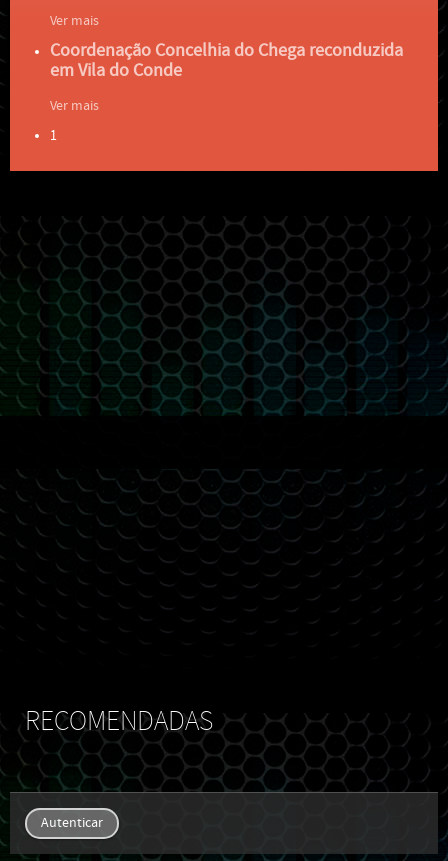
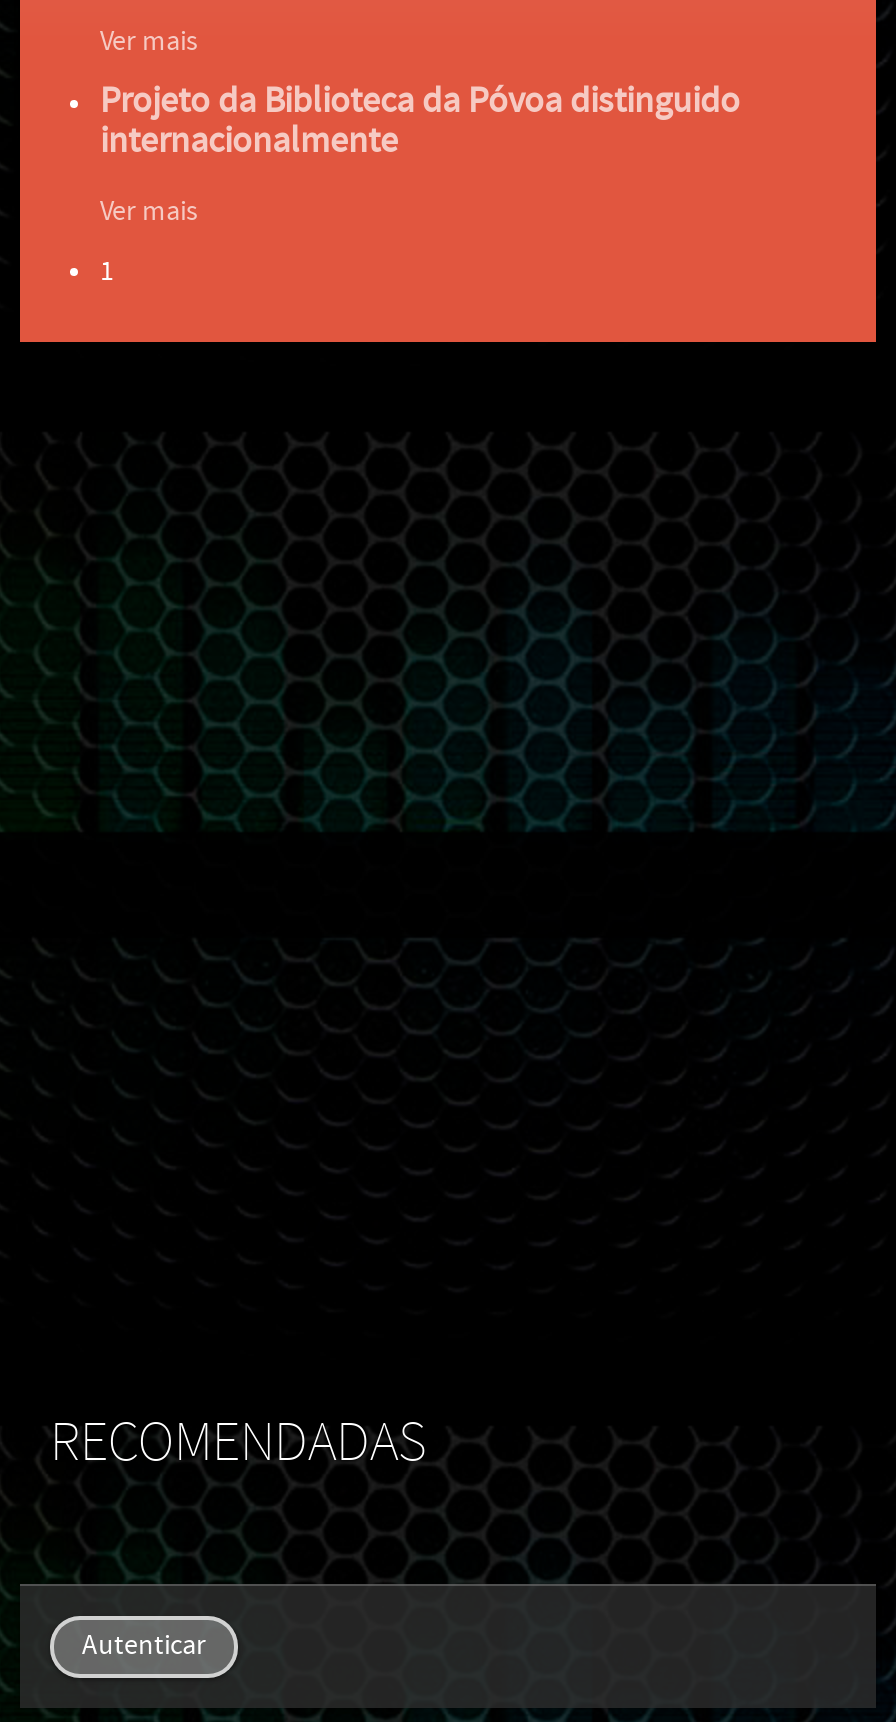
- Coordenação Concelhia do Chega reconduzida
- em Vila do Conde
+ Projeto da Biblioteca da Póvoa distinguido
+ internacionalmente
